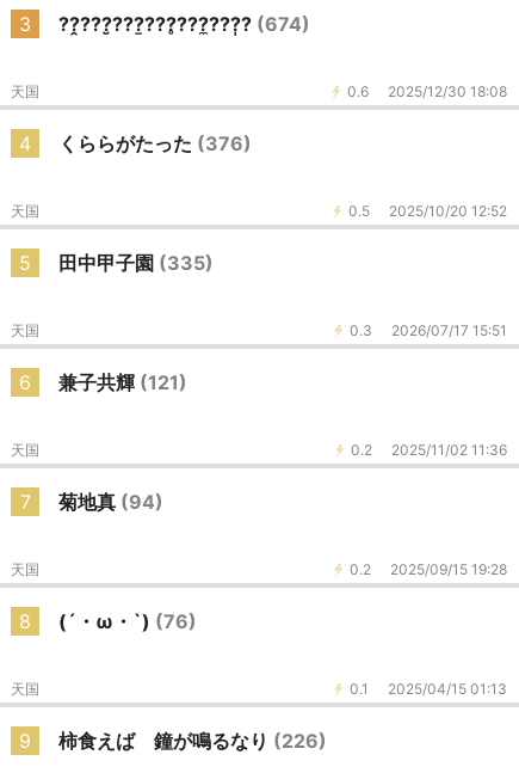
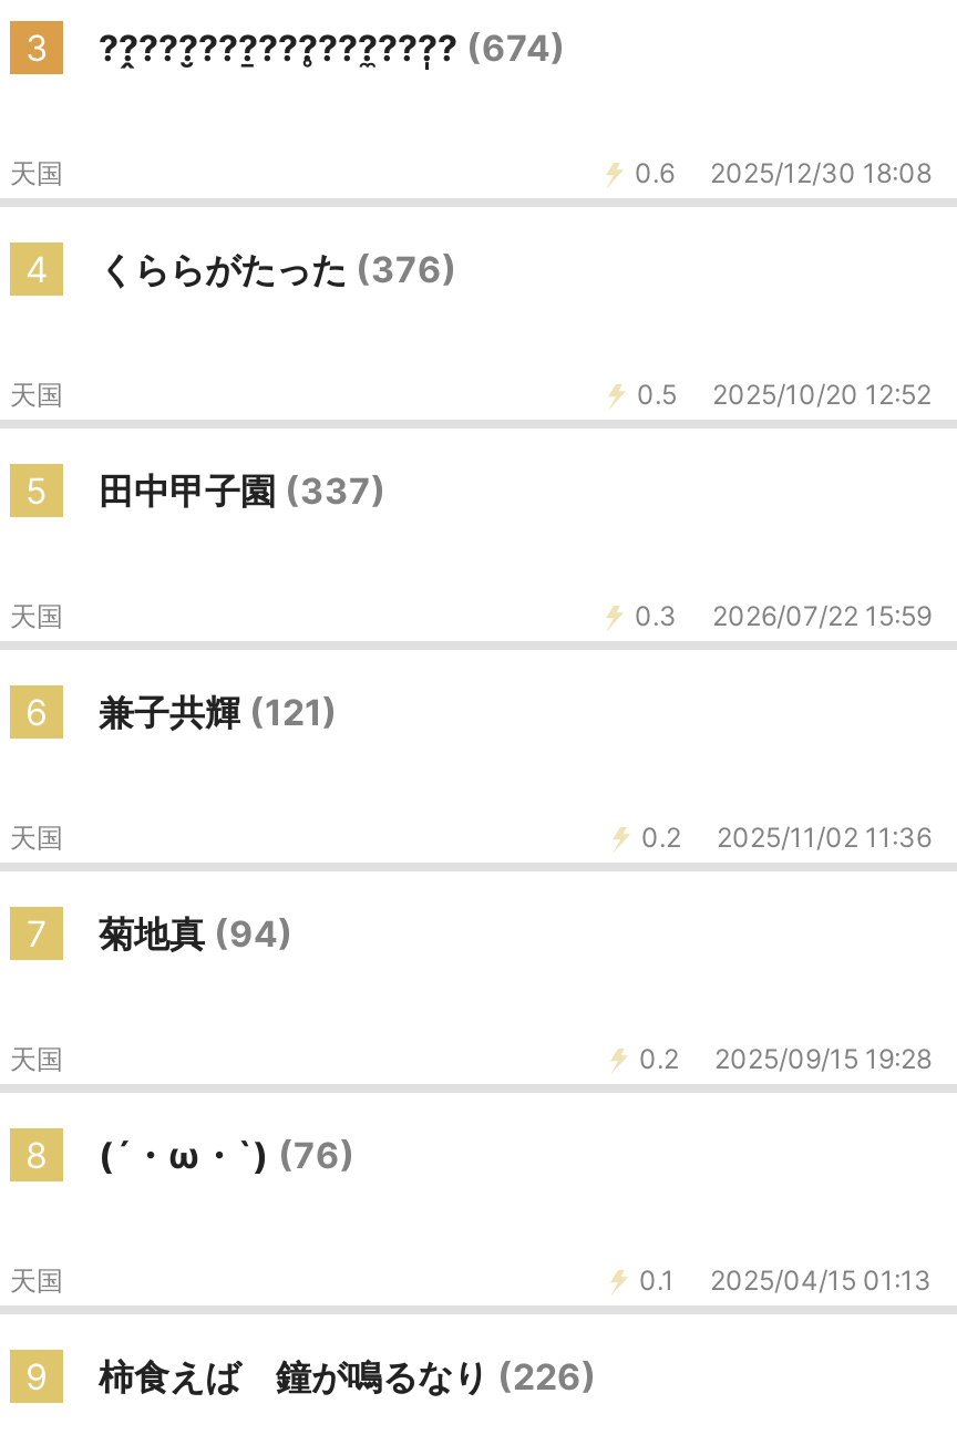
- 5 田中甲子園(335)
+ 5 田中甲子園(337)

- 0.3 2026/07/17 15:51
+ 0.3 2026/07/22 15:59
